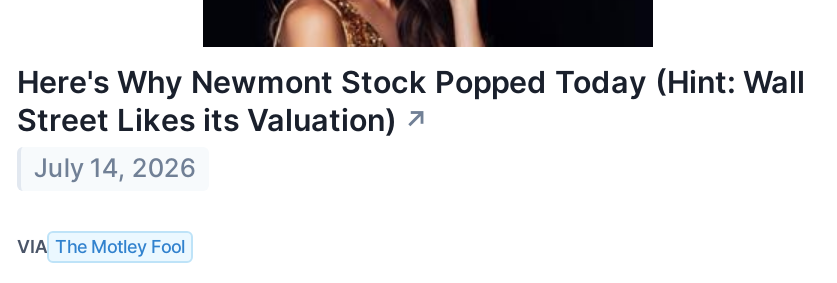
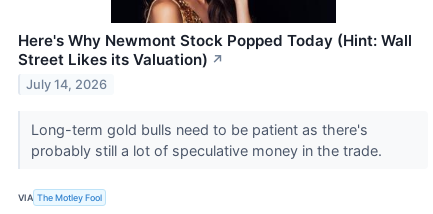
+ Long-term gold bulls need to be patient as there's
+ probably still a lot of speculative money in the trade.
